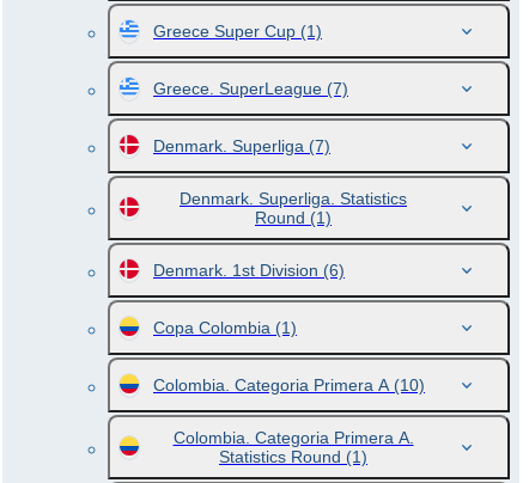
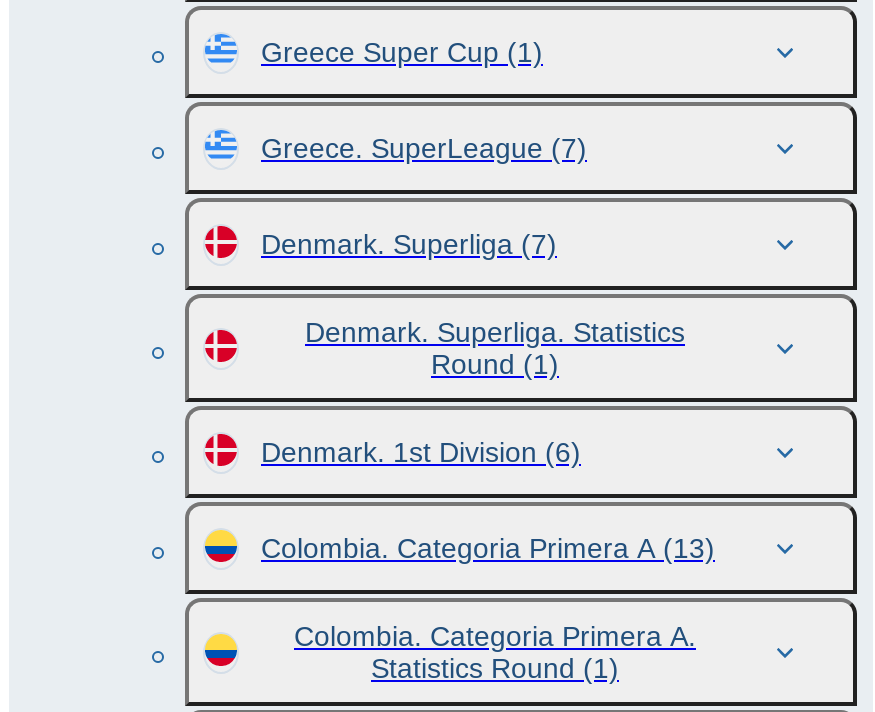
- Copa Colombia (1)
- Colombia. Categoria Primera A (10)
+ Colombia. Categoria Primera A (13)
